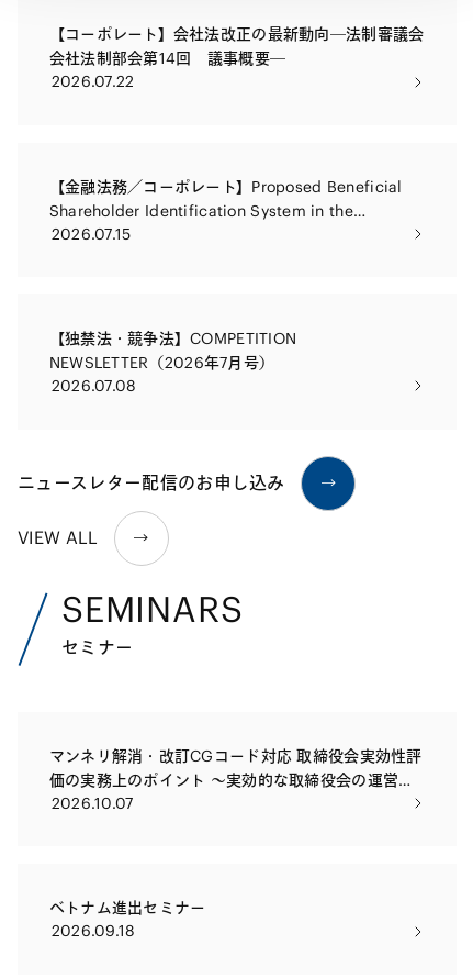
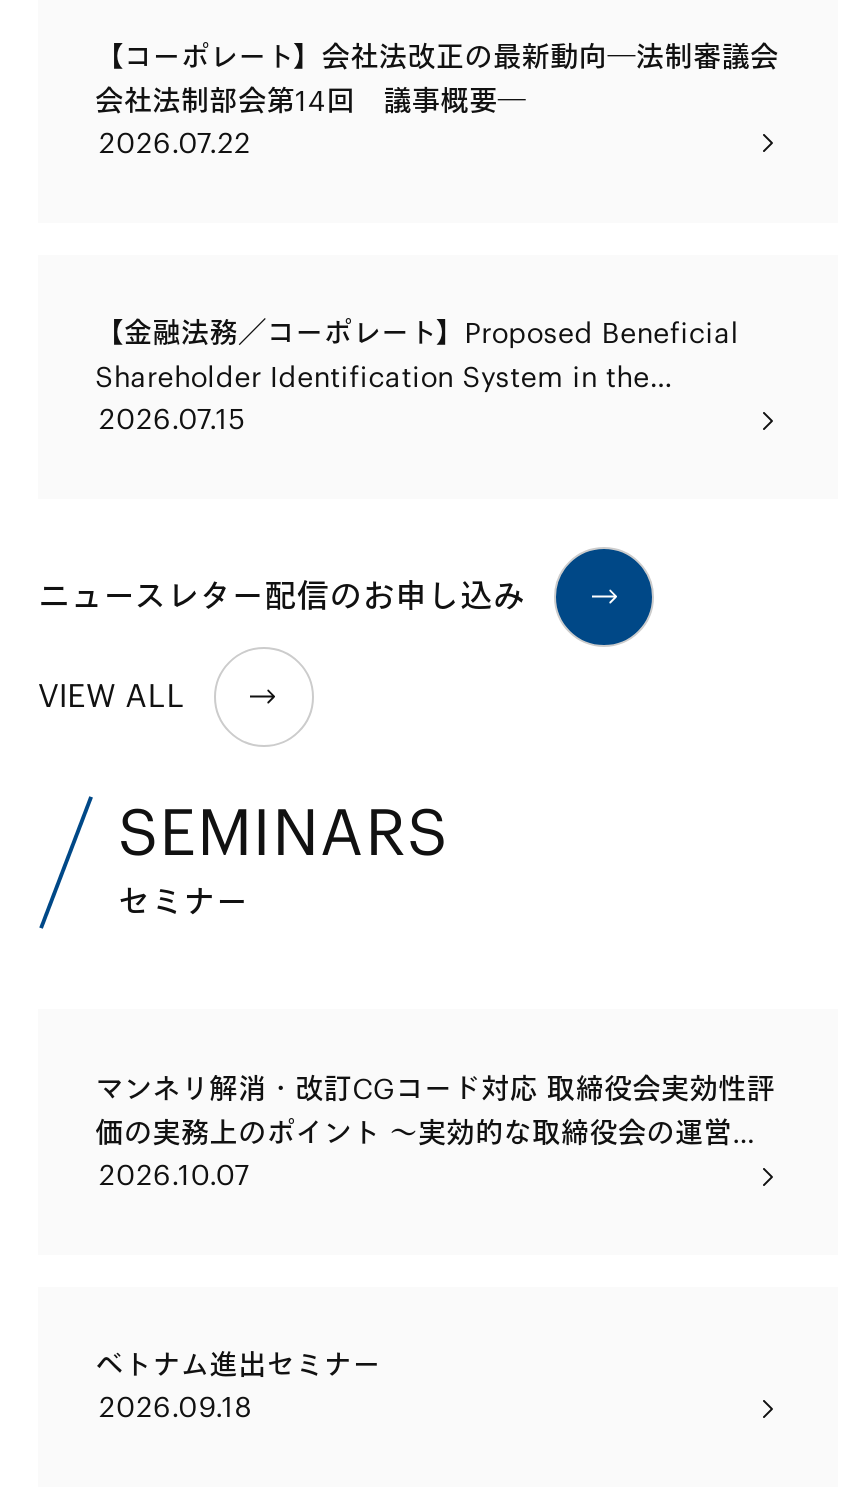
- 【独禁法・競争法】COMPETITION
- NEWSLETTER（2026年7月号）
- 2026.07.08
